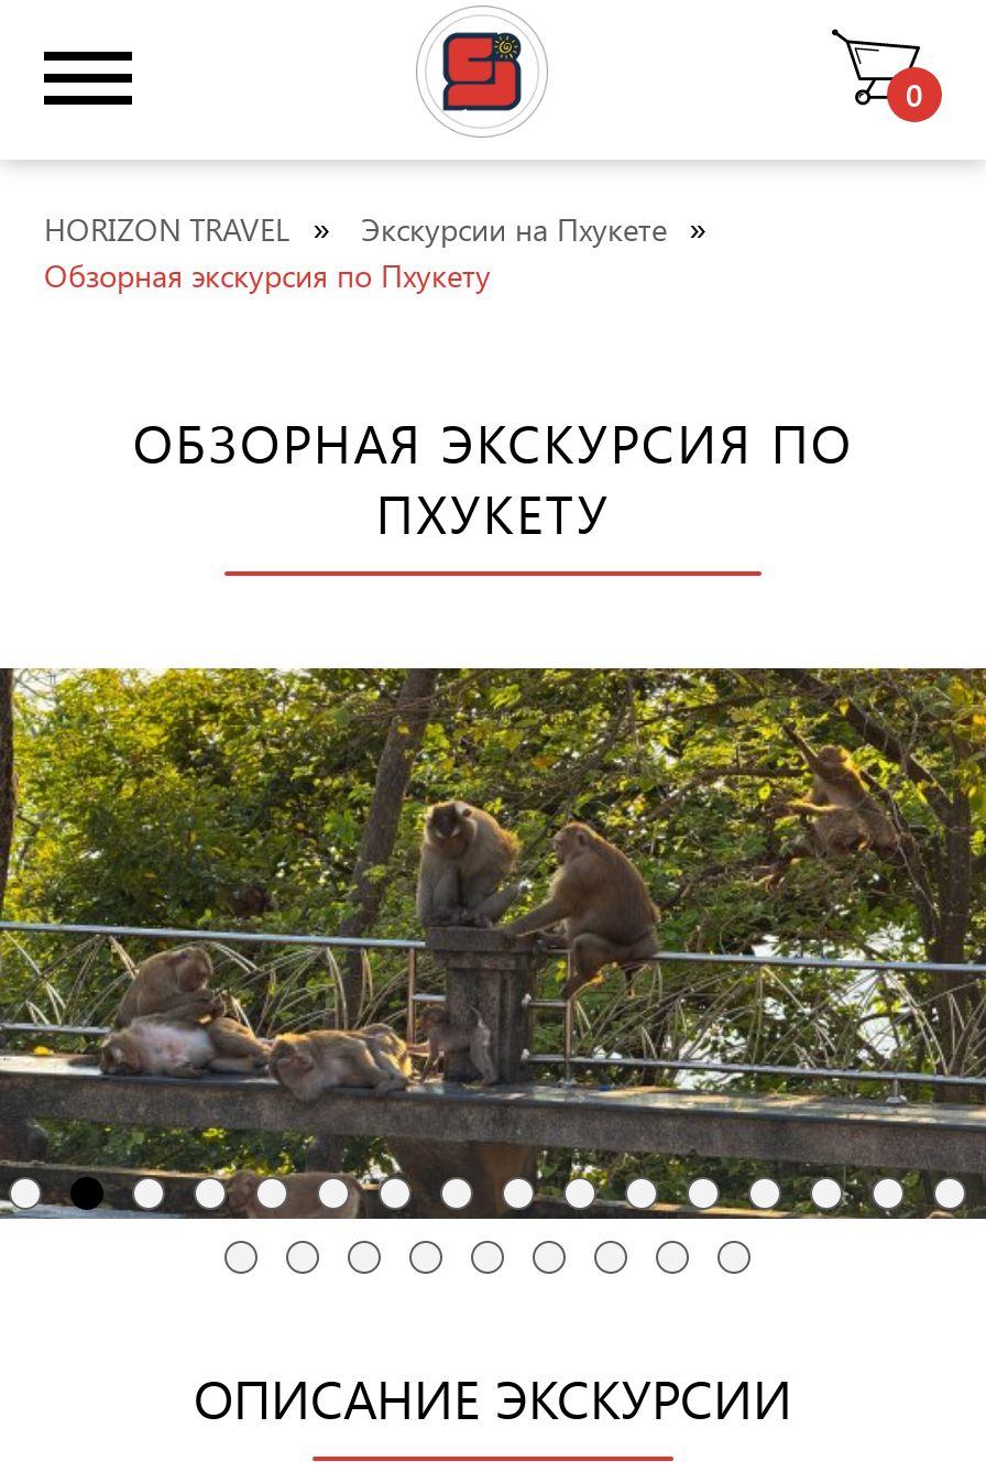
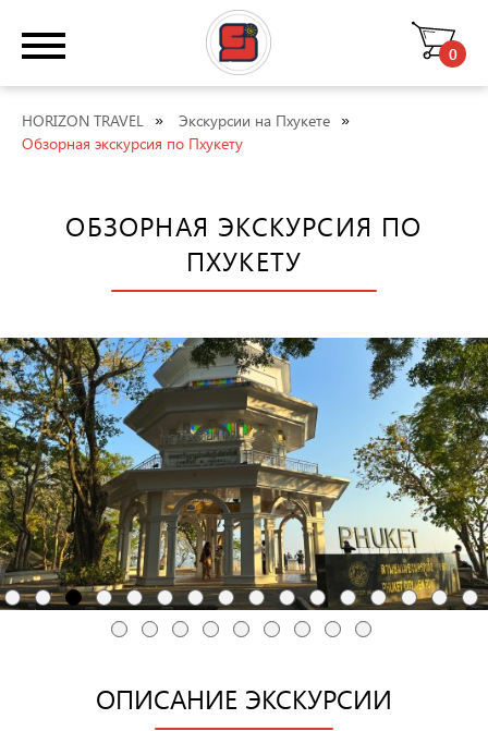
- [image]
+ [image]
